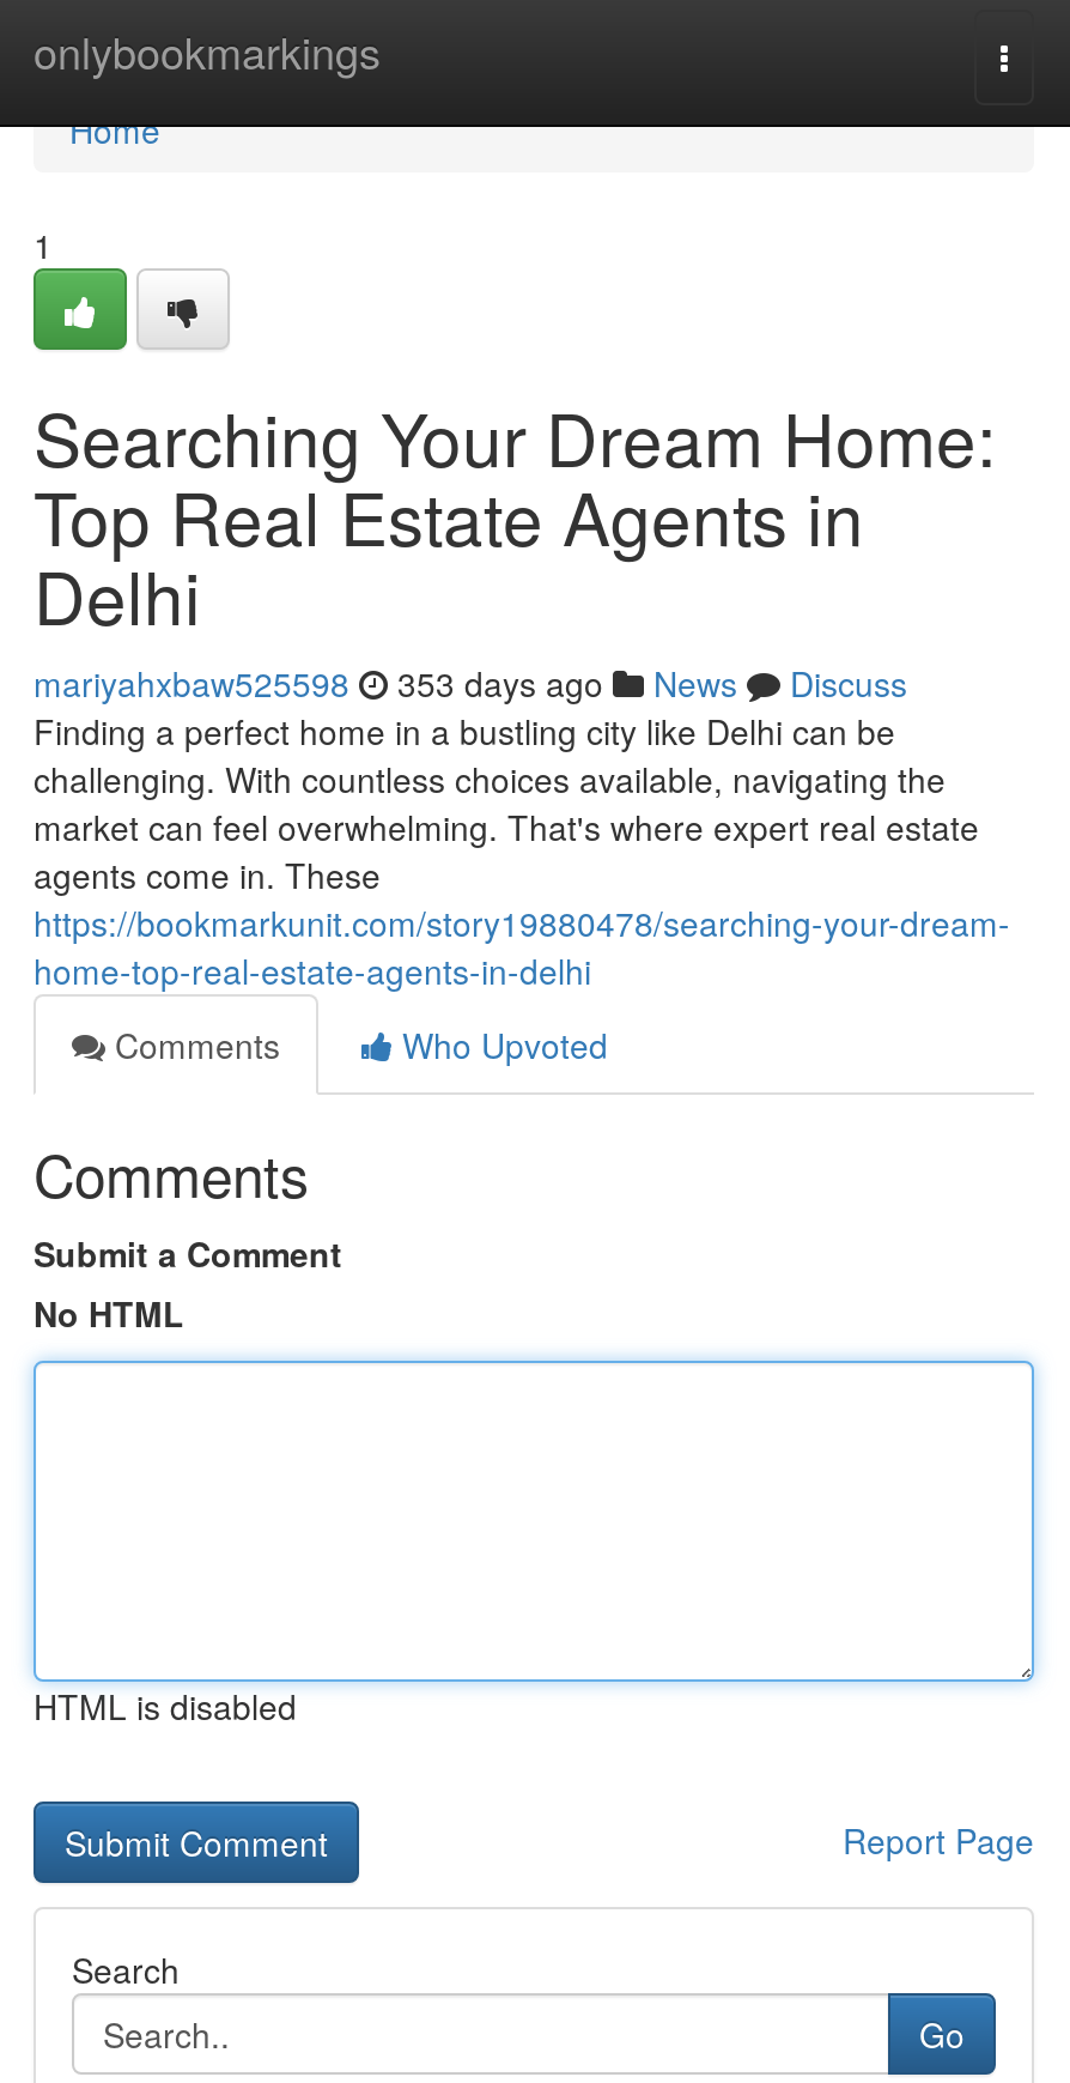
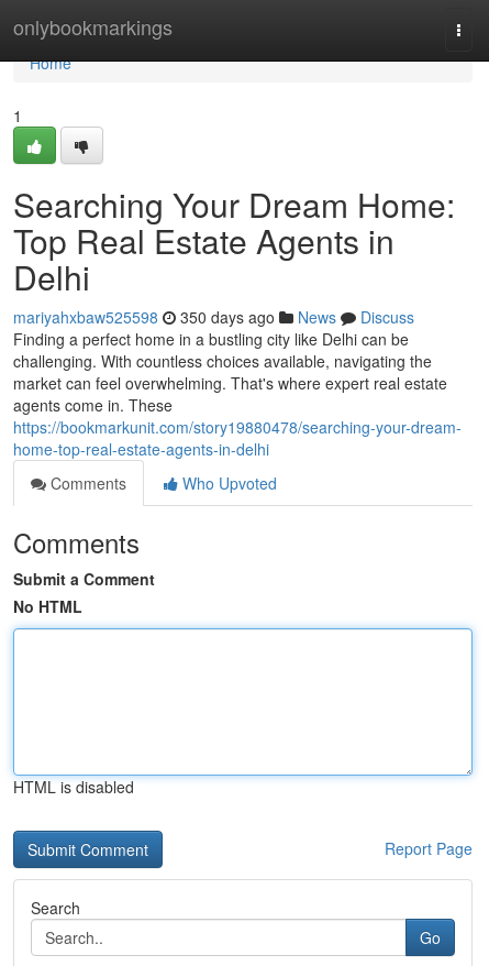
- mariyahxbaw525598 353 days ago News Discuss
+ mariyahxbaw525598 350 days ago News Discuss
